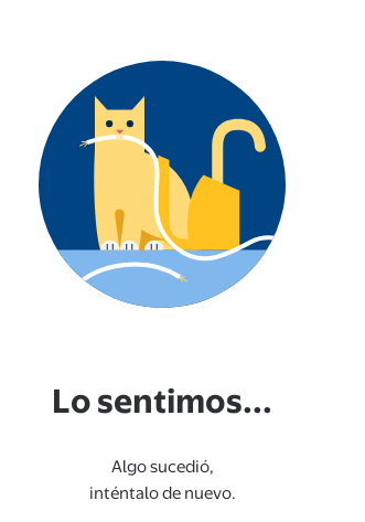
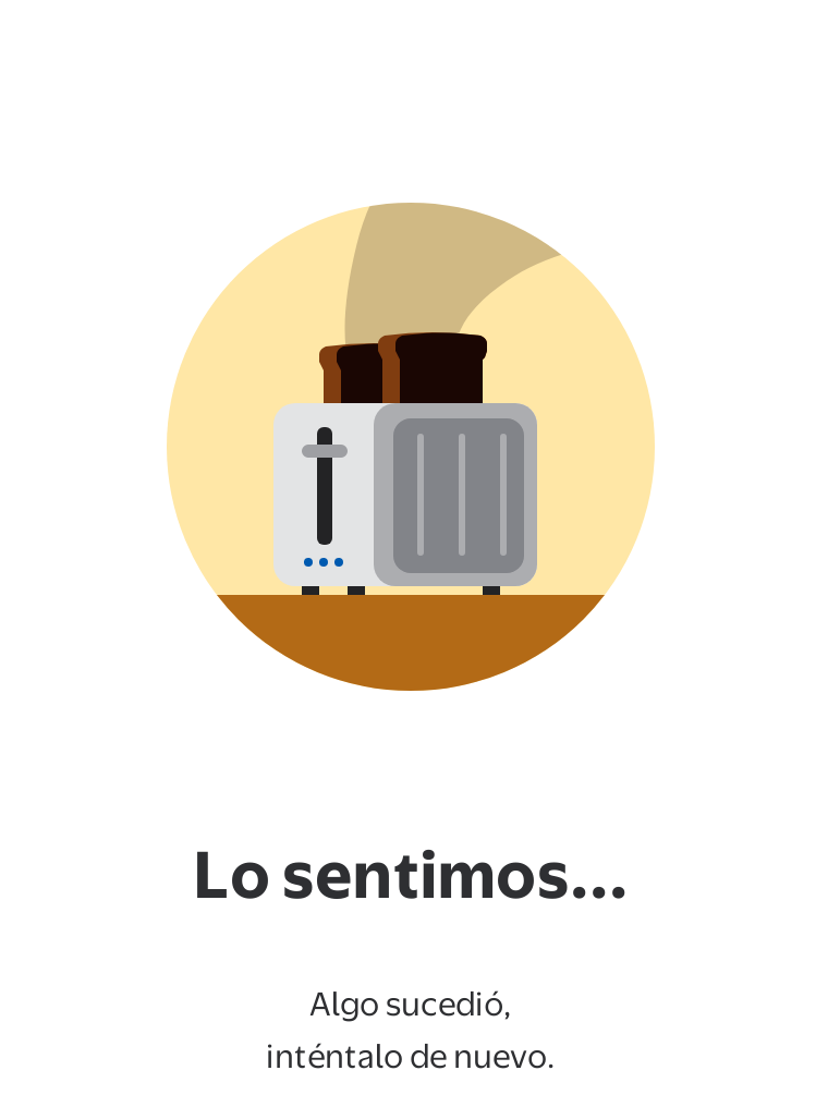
- [image]
+ [image]
